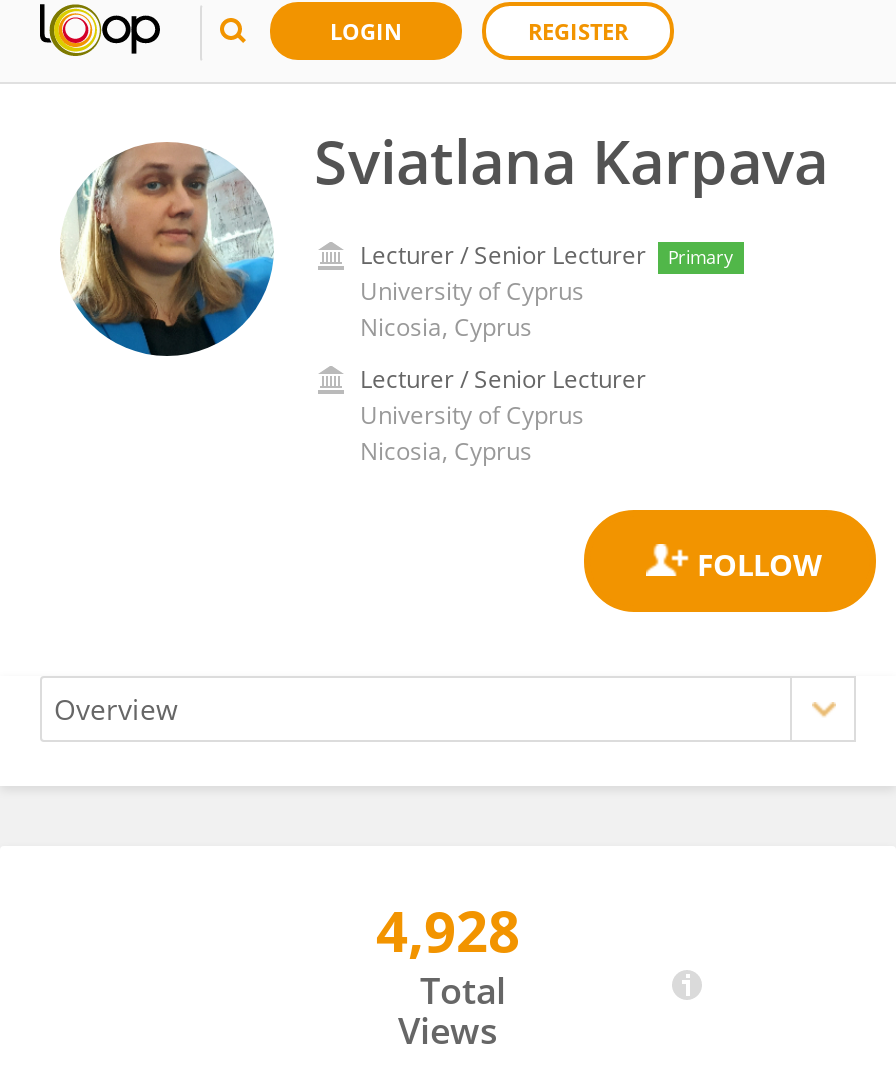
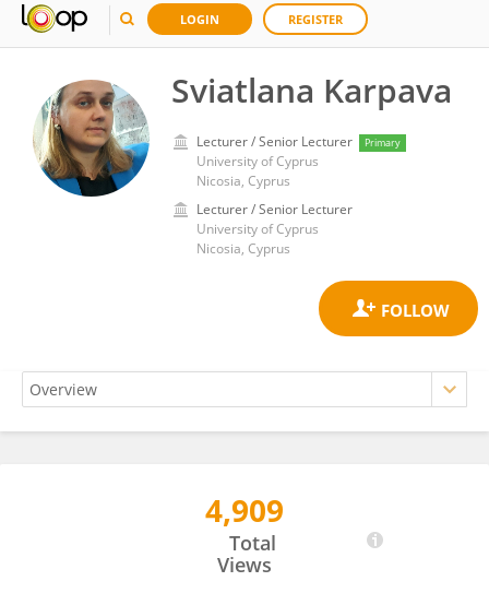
- 4,928
+ 4,909
